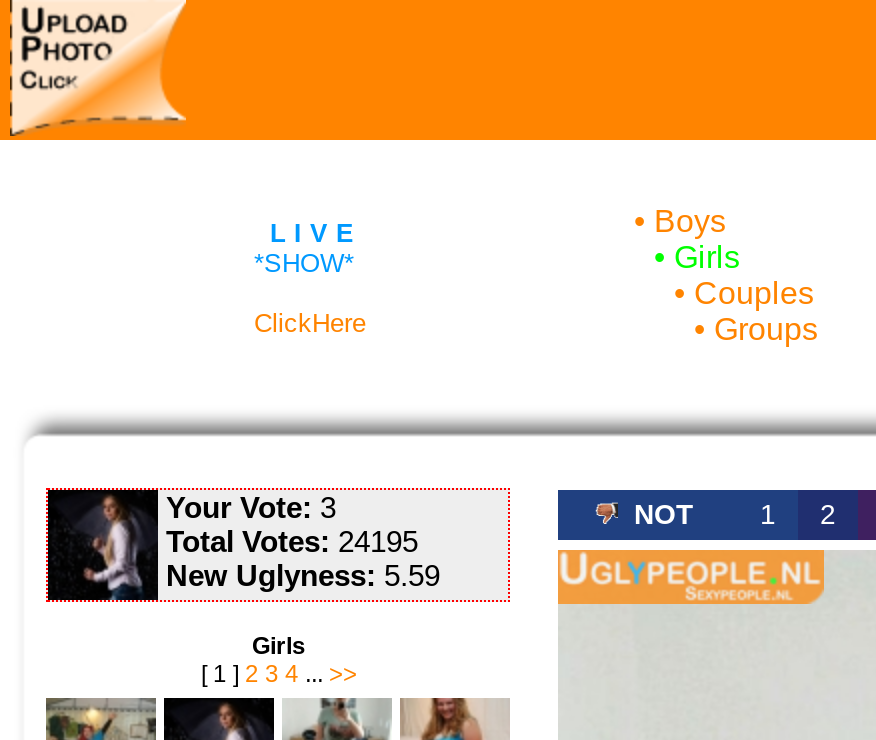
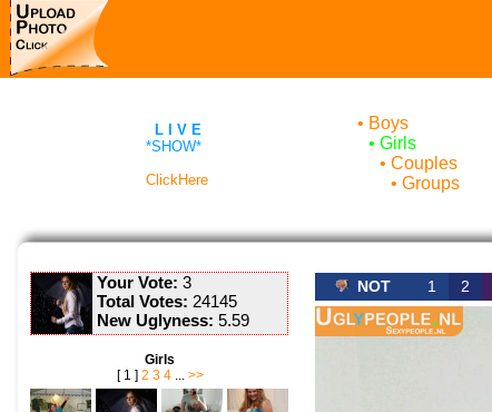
- Total Votes: 24195
+ Total Votes: 24145
